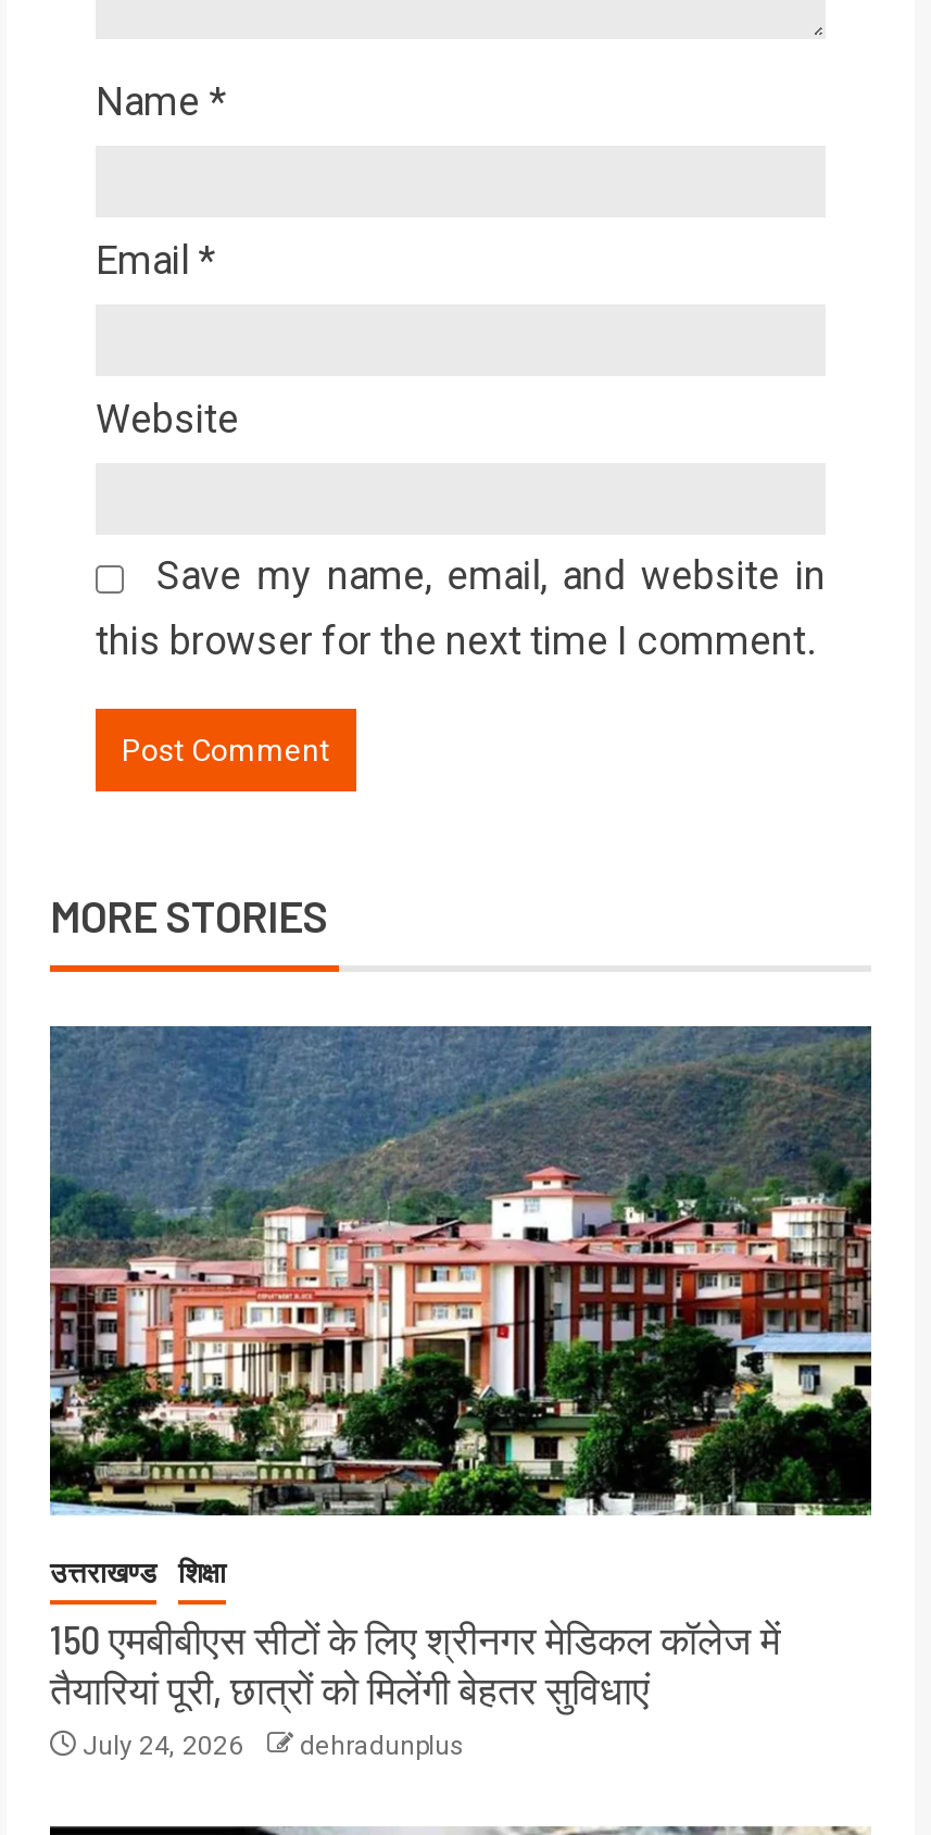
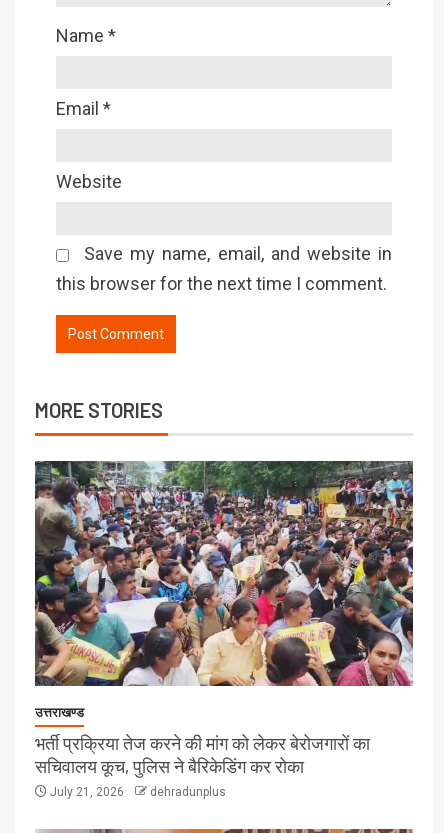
- [image]
+ [image]

- शिक्षा
- 150 एमबीबीएस सीटों के लिए श्रीनगर मेडिकल कॉलेज में
- तैयारियां पूरी, छात्रों को मिलेंगी बेहतर सुविधाएं
- July 24, 2026
+ भर्ती प्रक्रिया तेज करने की मांग को लेकर बेरोजगारों का
+ सचिवालय कूच, पुलिस ने बैरिकेडिंग कर रोका
+ July 21, 2026
